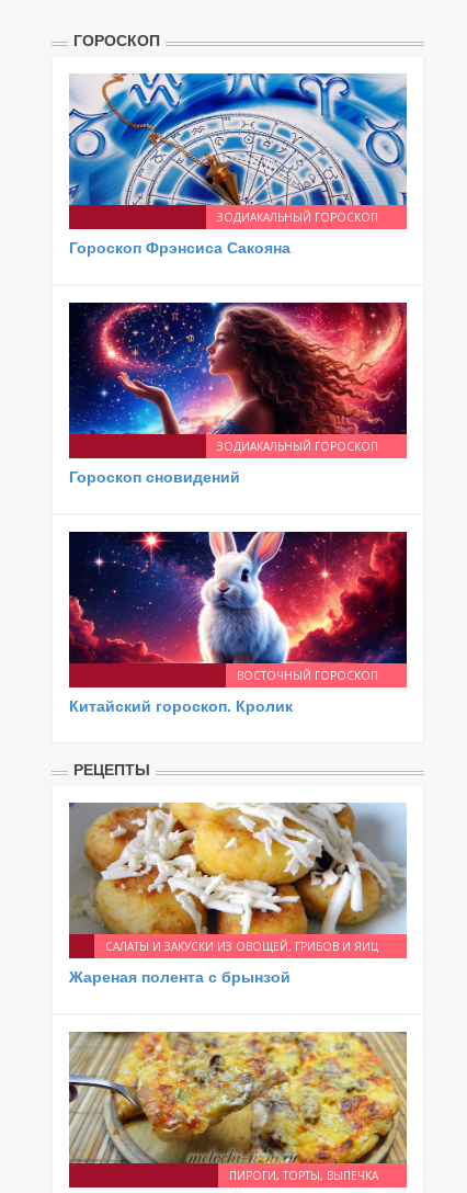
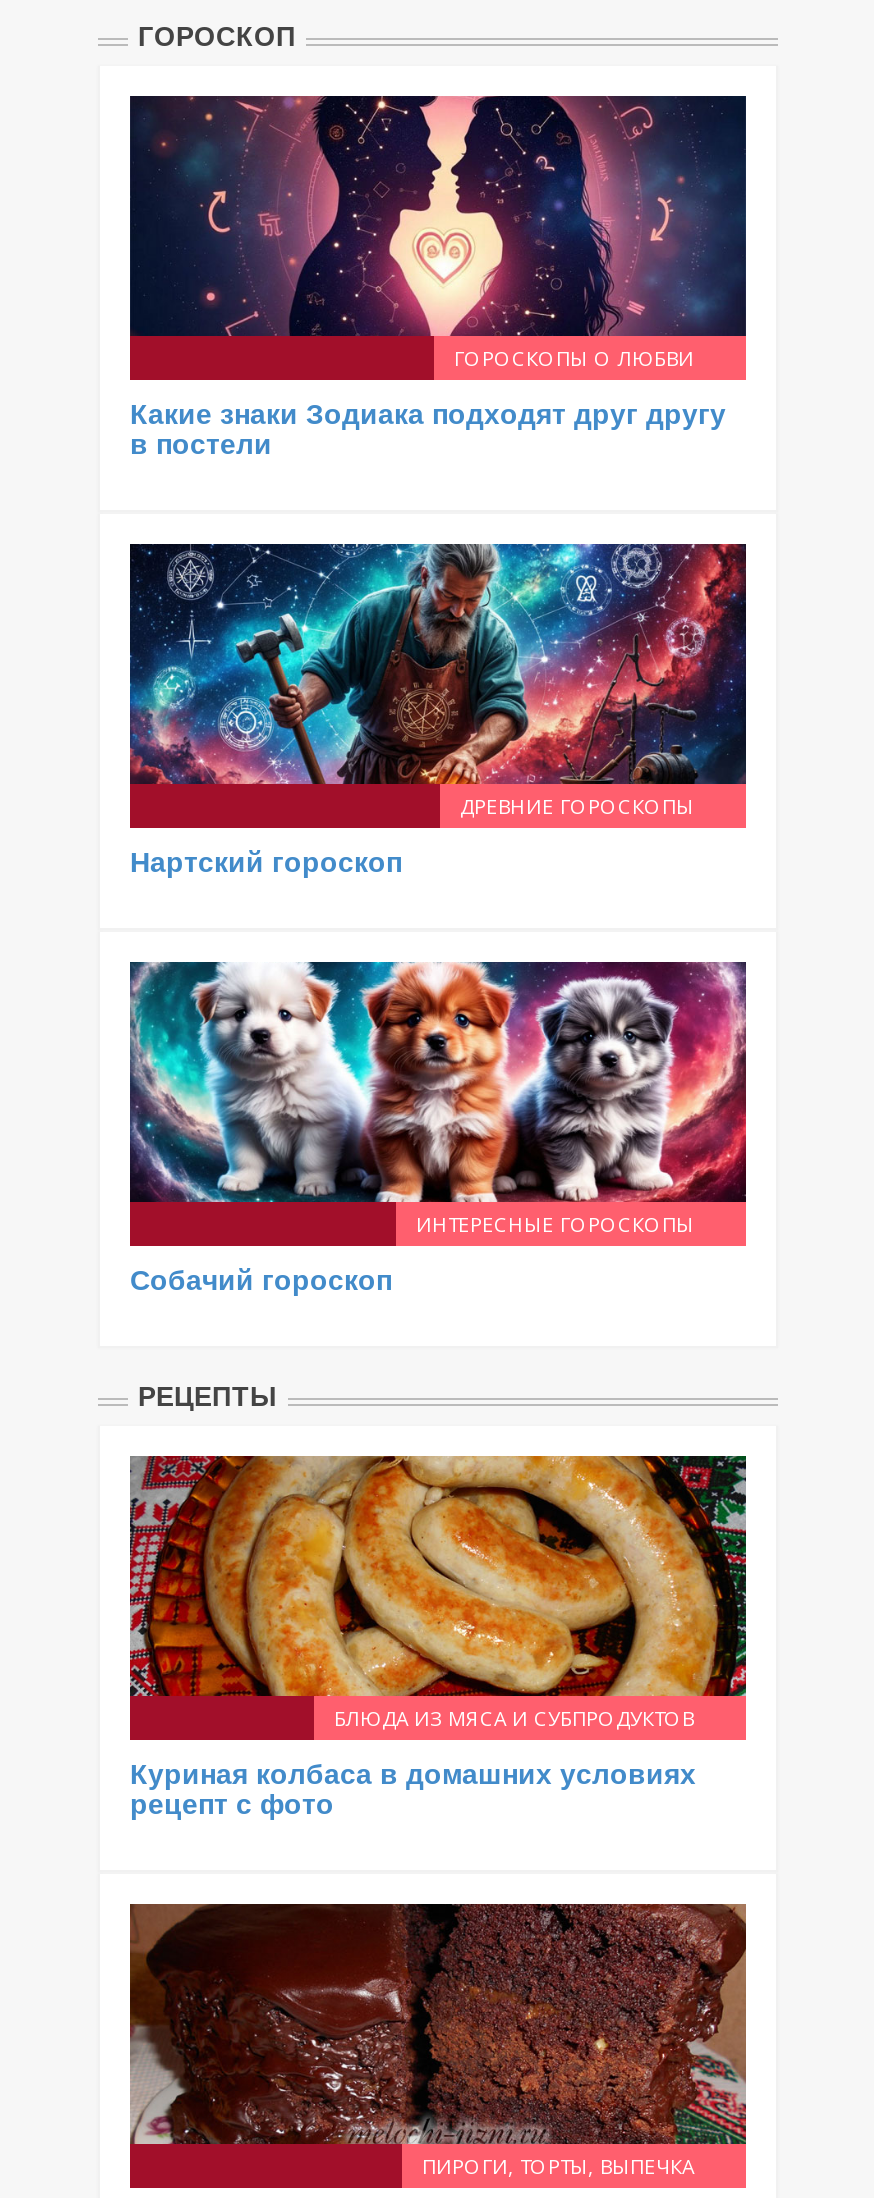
- [image]
- ЗОДИАКАЛЬНЫЙ ГОРОСКОП
+ [image]
+ ГОРОСКОПЫ О ЛЮБВИ

- Гороскоп Фрэнсиса Сакояна
+ Какие знаки Зодиака подходят друг другу
+ в постели

- [image]
- ЗОДИАКАЛЬНЫЙ ГОРОСКОП
+ [image]
+ ДРЕВНИЕ ГОРОСКОПЫ

- Гороскоп сновидений
+ Нартский гороскоп

- [image]
- ВОСТОЧНЫЙ ГОРОСКОП
+ [image]
+ ИНТЕРЕСНЫЕ ГОРОСКОПЫ

- Китайский гороскоп. Кролик
+ Собачий гороскоп

- [image]
- САЛАТЫ И ЗАКУСКИ ИЗ ОВОЩЕЙ, ГРИБОВ И ЯИЦ
+ [image]
+ БЛЮДА ИЗ МЯСА И СУБПРОДУКТОВ

- Жареная полента с брынзой
+ Куриная колбаса в домашних условиях
+ рецепт с фото

- [image]
+ [image]
